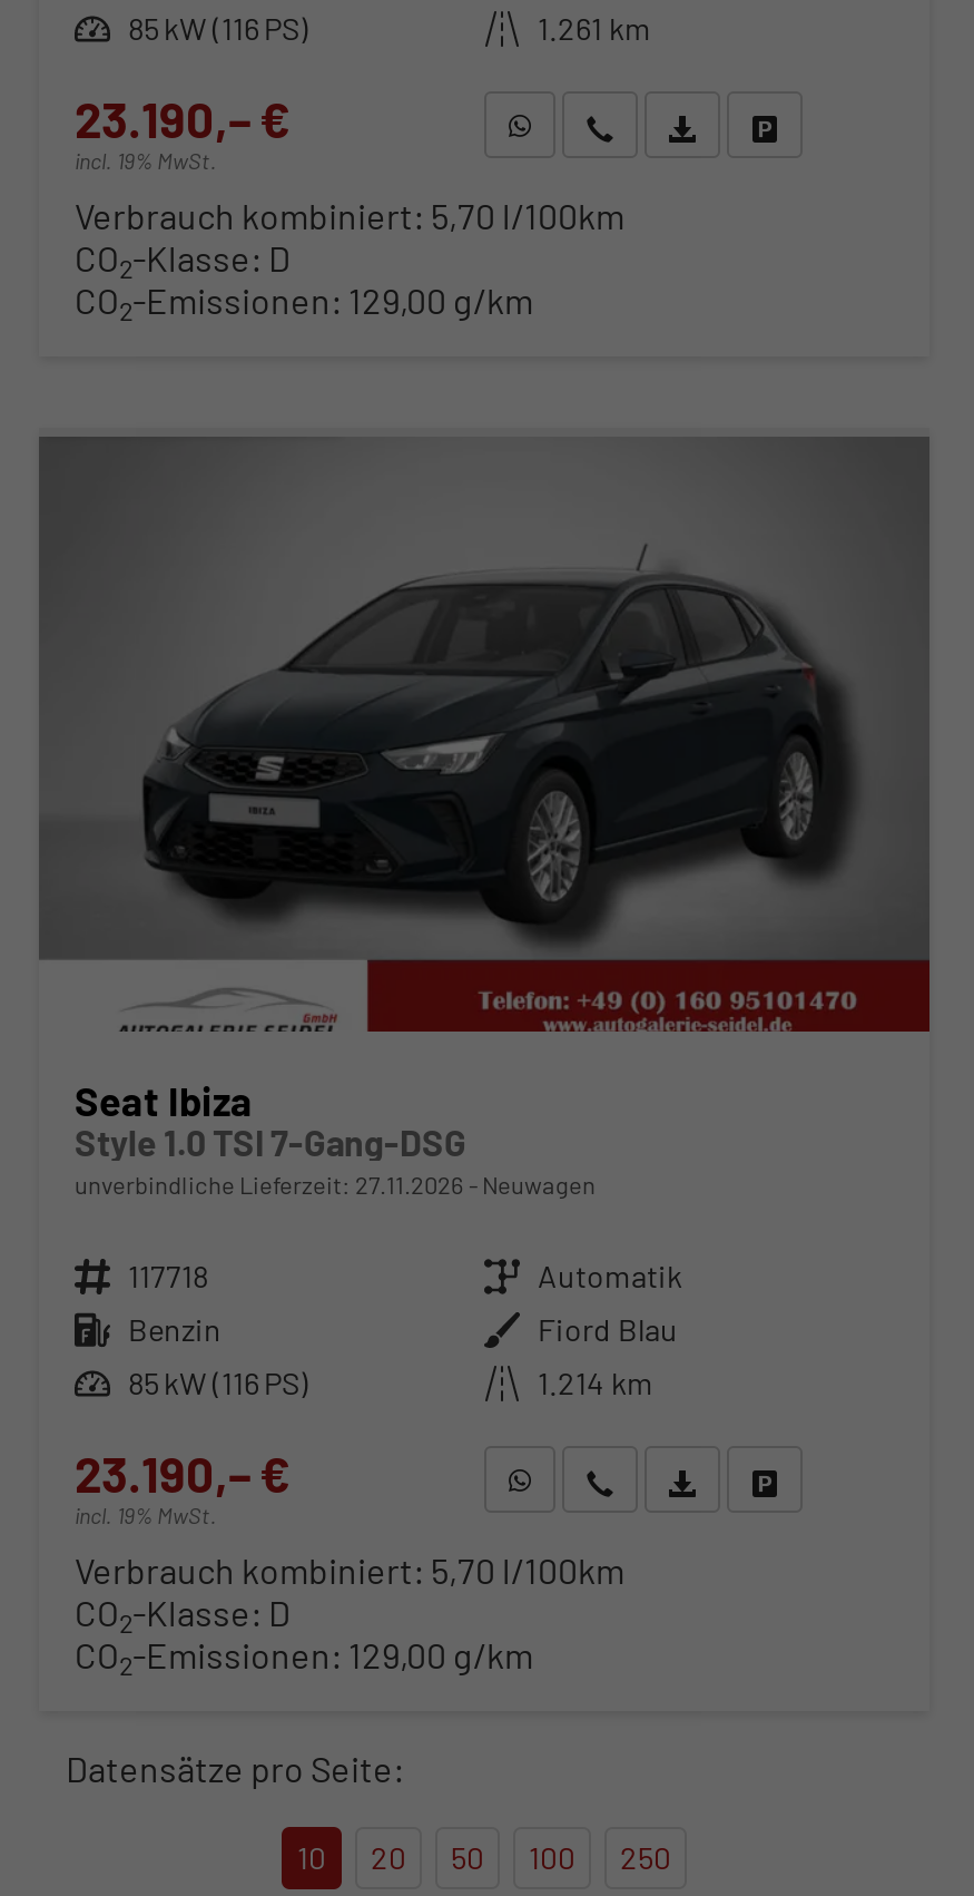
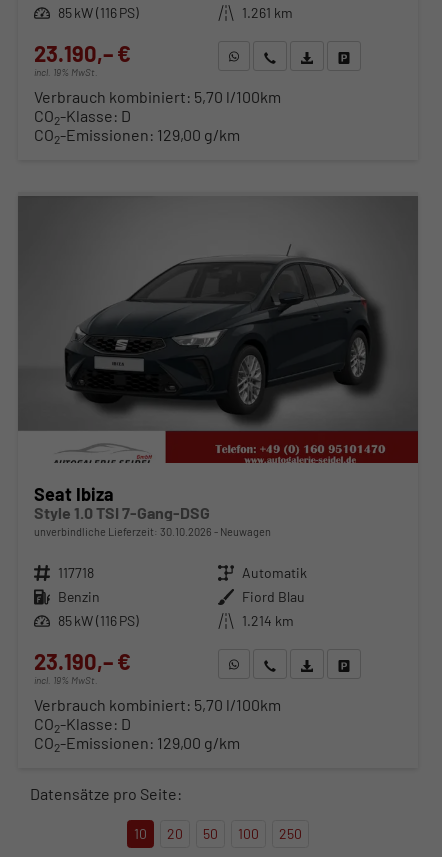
- unverbindliche Lieferzeit: 27.11.2026 Neuwagen
+ unverbindliche Lieferzeit: 30.10.2026 Neuwagen
